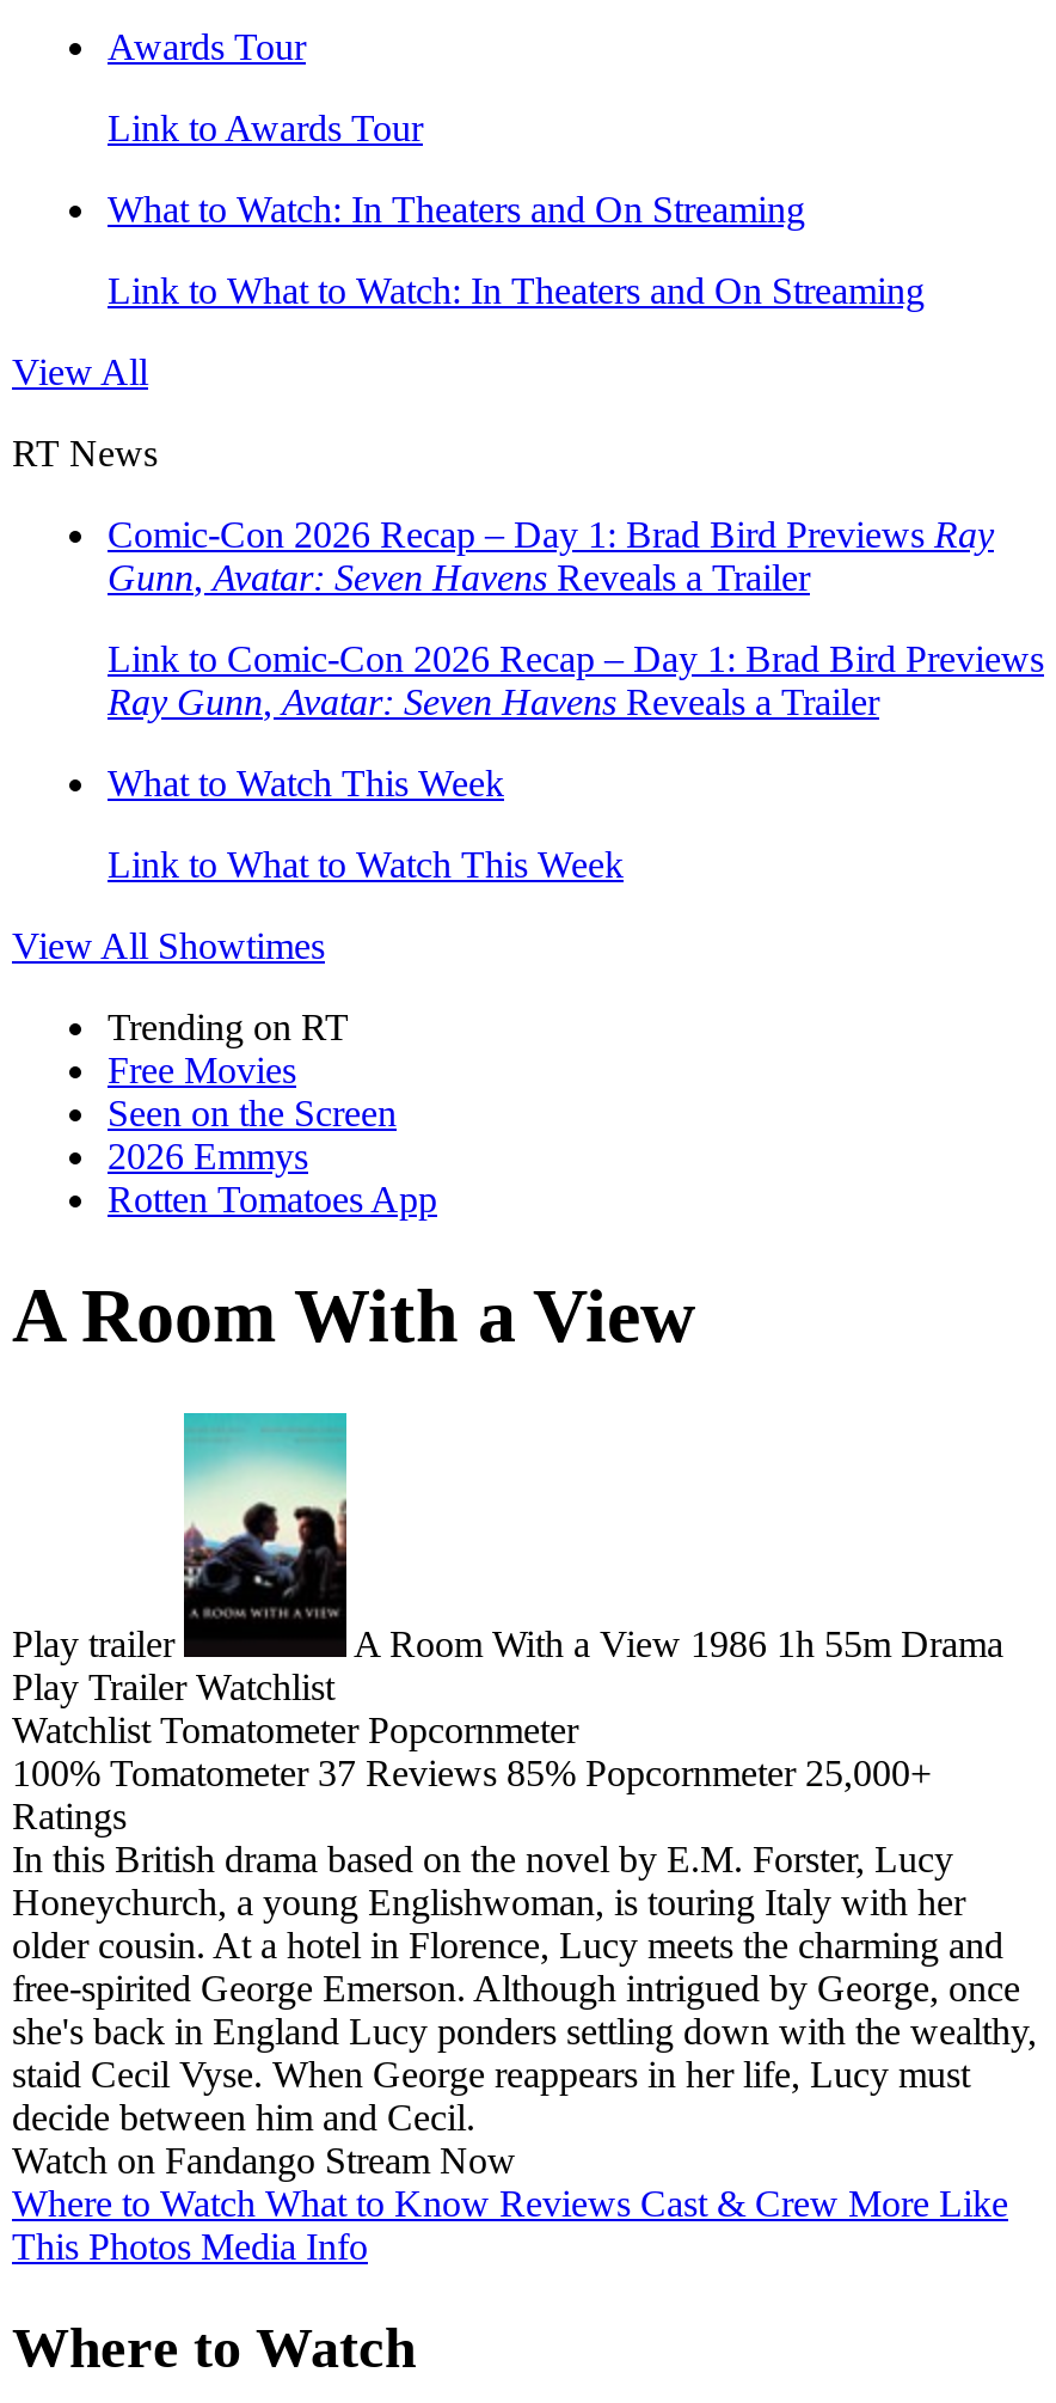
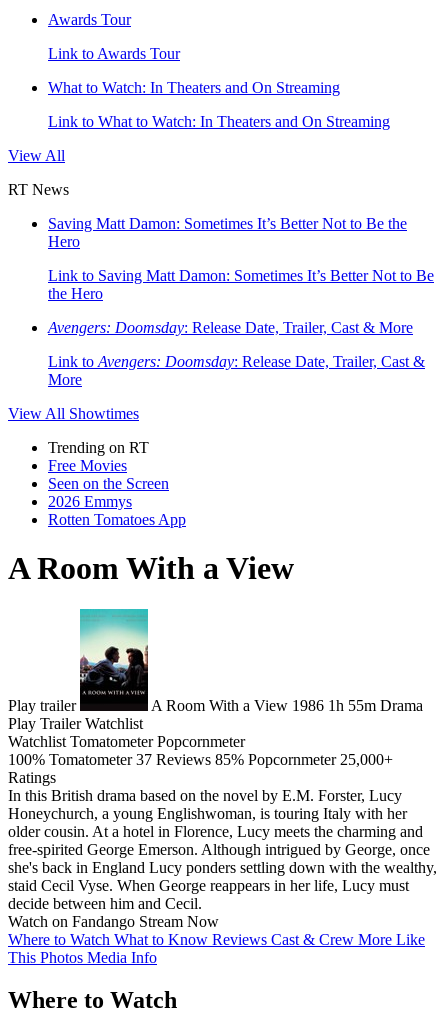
- Comic-Con 2026 Recap – Day 1: Brad Bird Previews Ray
- Gunn, Avatar: Seven Havens Reveals a Trailer
+ Saving Matt Damon: Sometimes It’s Better Not to Be the
+ Hero

- Link to Comic-Con 2026 Recap – Day 1: Brad Bird Previews
- Ray Gunn, Avatar: Seven Havens Reveals a Trailer
+ Link to Saving Matt Damon: Sometimes It’s Better Not to Be
+ the Hero

- What to Watch This Week
+ Avengers: Doomsday: Release Date, Trailer, Cast & More

- Link to What to Watch This Week
+ Link to Avengers: Doomsday: Release Date, Trailer, Cast &
+ More
